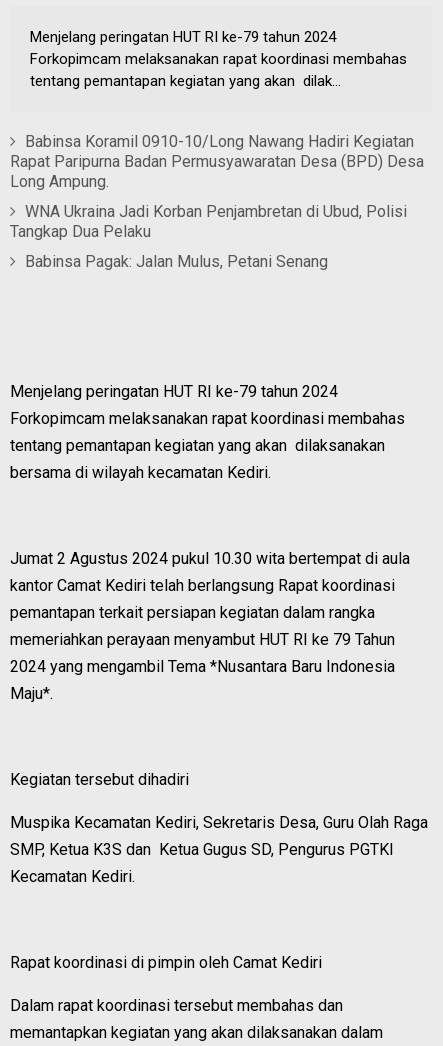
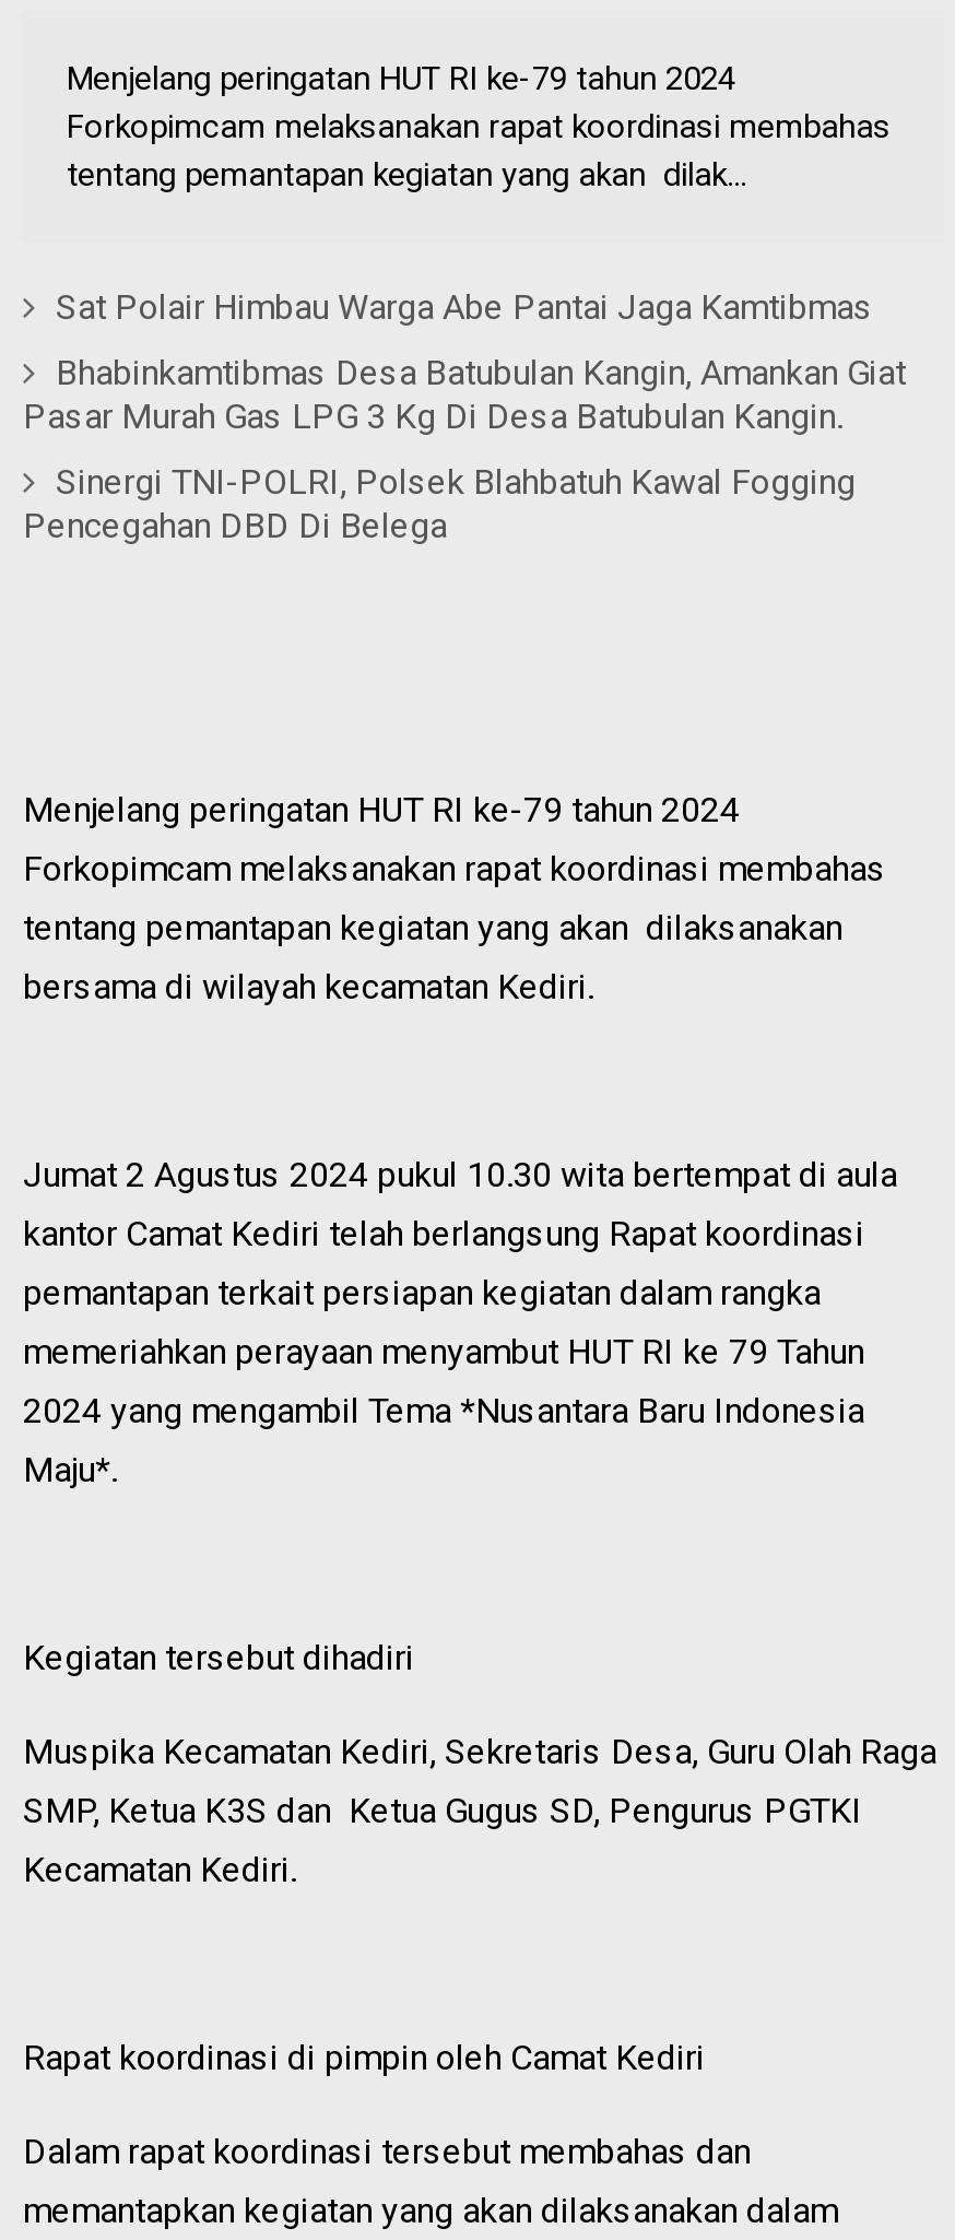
- Babinsa Koramil 0910-10/Long Nawang Hadiri Kegiatan
- Rapat Paripurna Badan Permusyawaratan Desa (BPD) Desa
- Long Ampung.
+ Sat Polair Himbau Warga Abe Pantai Jaga Kamtibmas

- WNA Ukraina Jadi Korban Penjambretan di Ubud, Polisi
- Tangkap Dua Pelaku
+ Bhabinkamtibmas Desa Batubulan Kangin, Amankan Giat
+ Pasar Murah Gas LPG 3 Kg Di Desa Batubulan Kangin.

- Babinsa Pagak: Jalan Mulus, Petani Senang
+ Sinergi TNI-POLRI, Polsek Blahbatuh Kawal Fogging
+ Pencegahan DBD Di Belega
